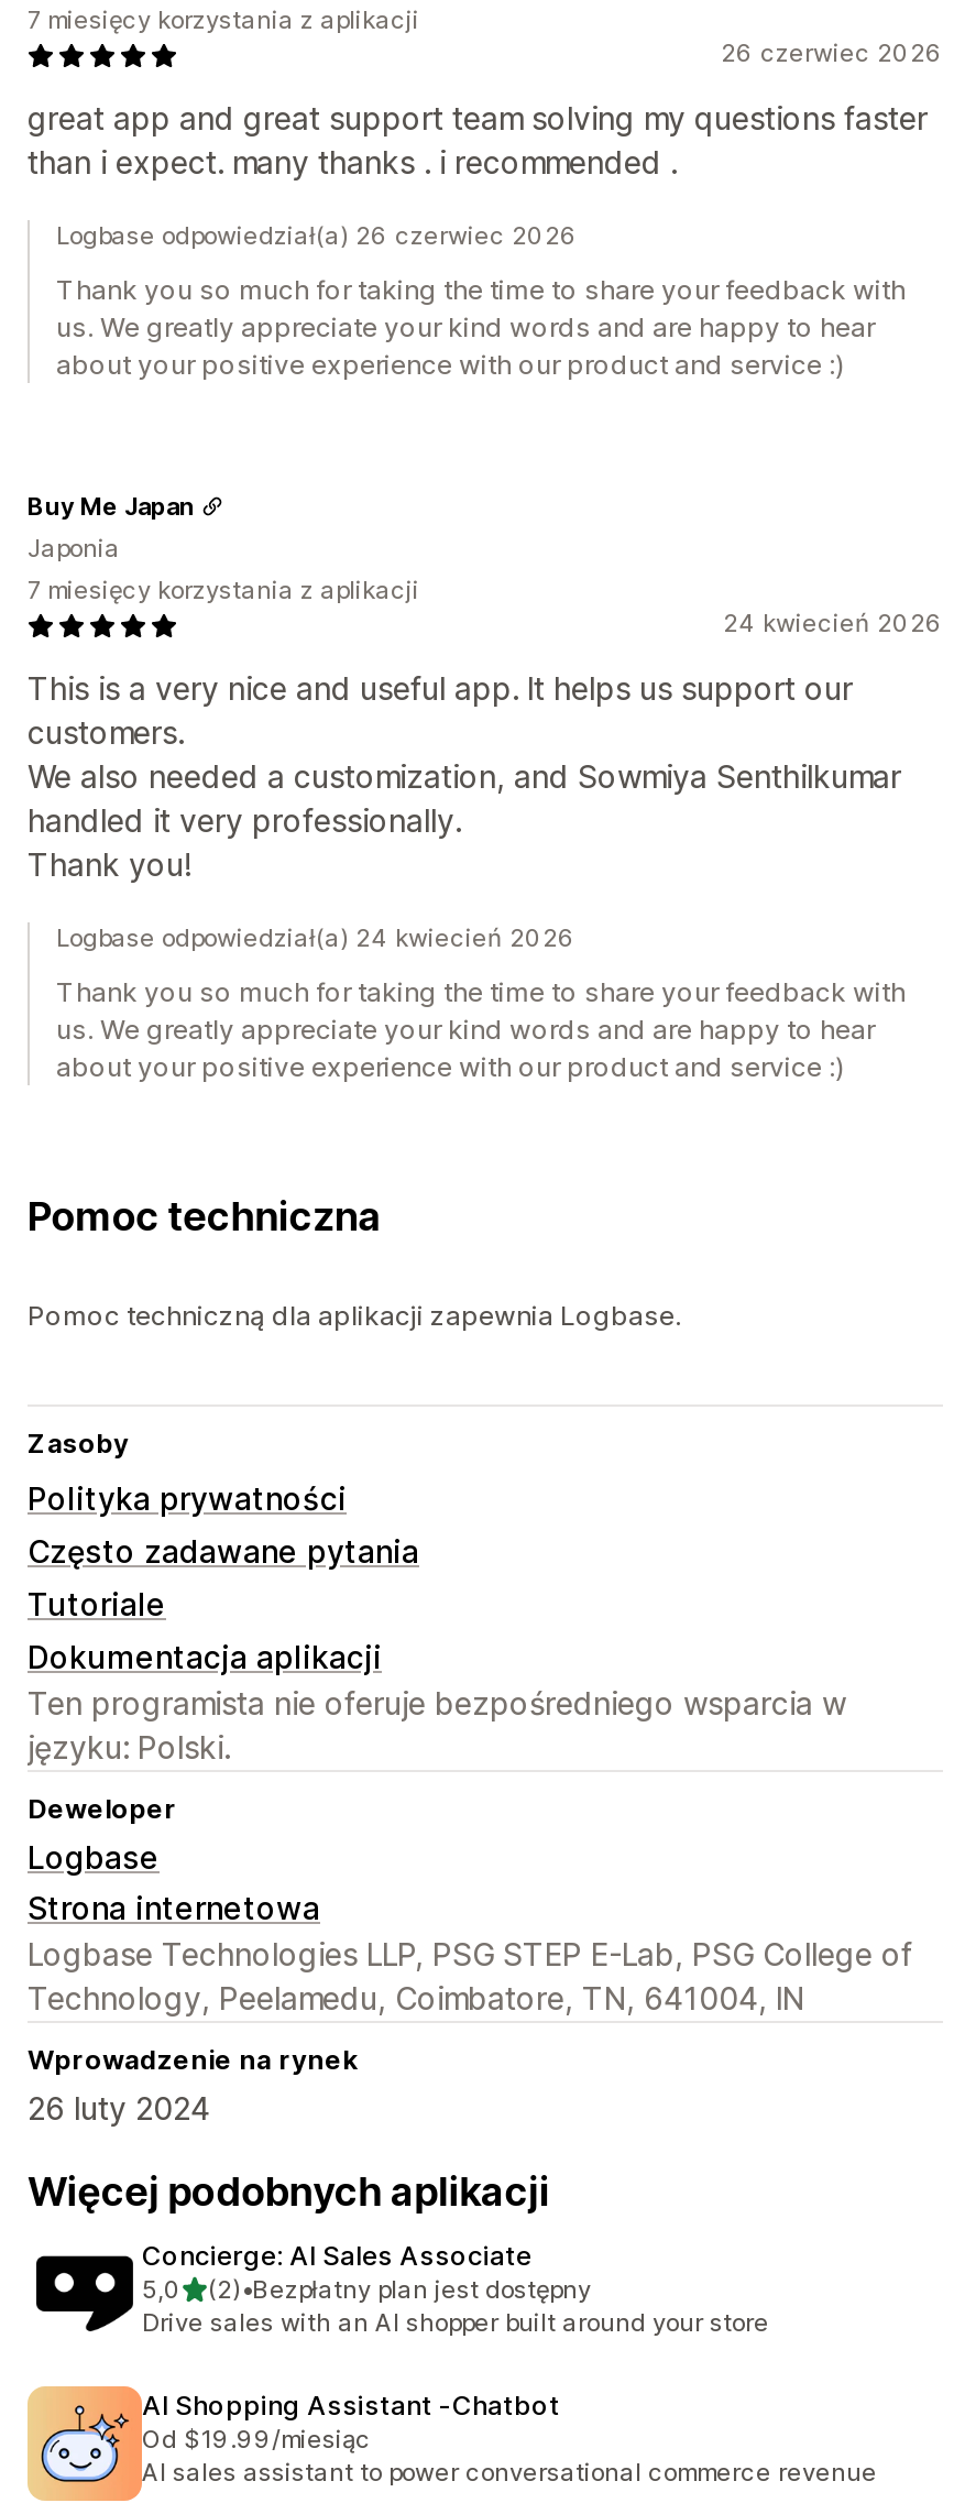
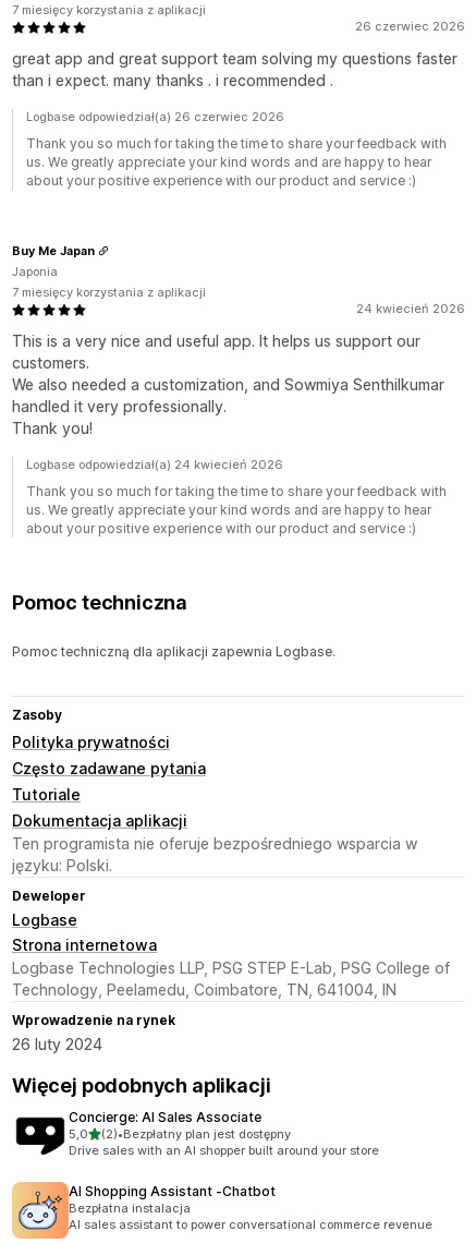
- Od $19.99/miesiąc
+ Bezpłatna instalacja
